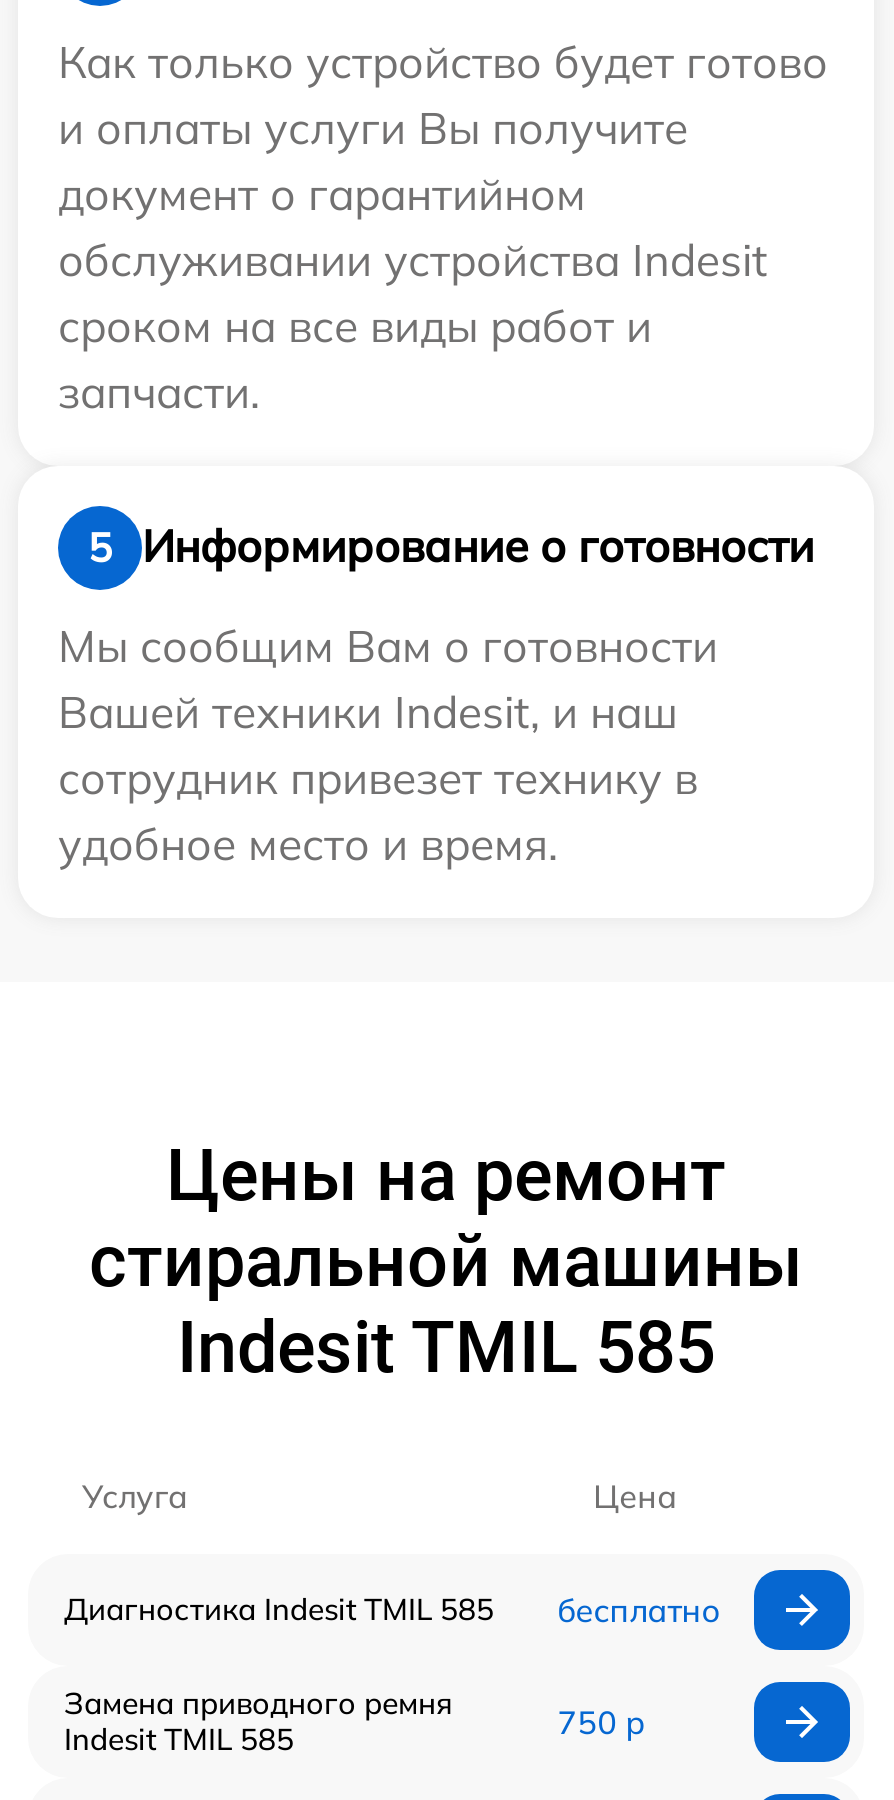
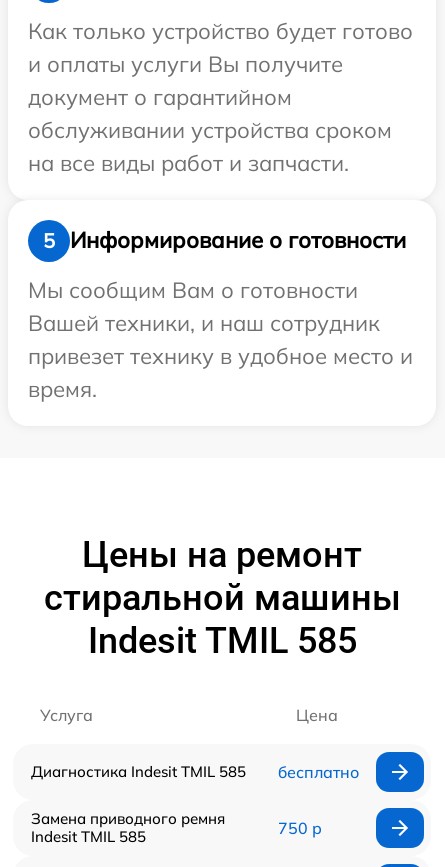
- обслуживании устройства Indesit
- сроком на все виды работ и
- запчасти.
+ обслуживании устройства сроком
+ на все виды работ и запчасти.

- Вашей техники Indesit, и наш
- сотрудник привезет технику в
- удобное место и время.
+ Вашей техники, и наш сотрудник
+ привезет технику в удобное место и
+ время.
